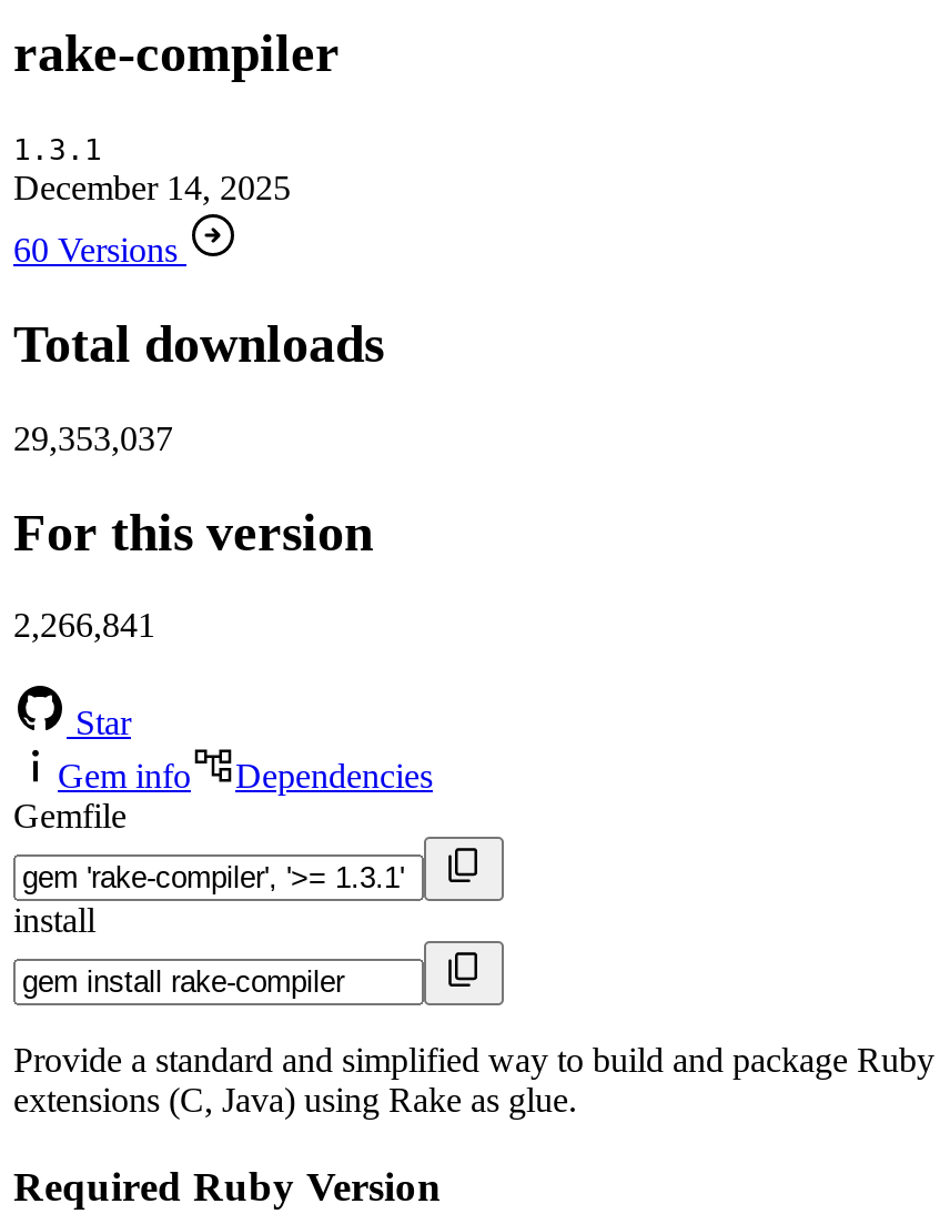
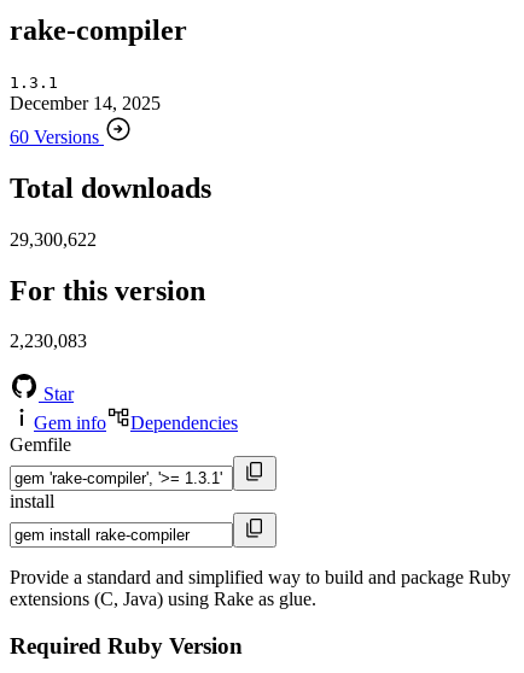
- 29,353,037
+ 29,300,622

- 2,266,841
+ 2,230,083
